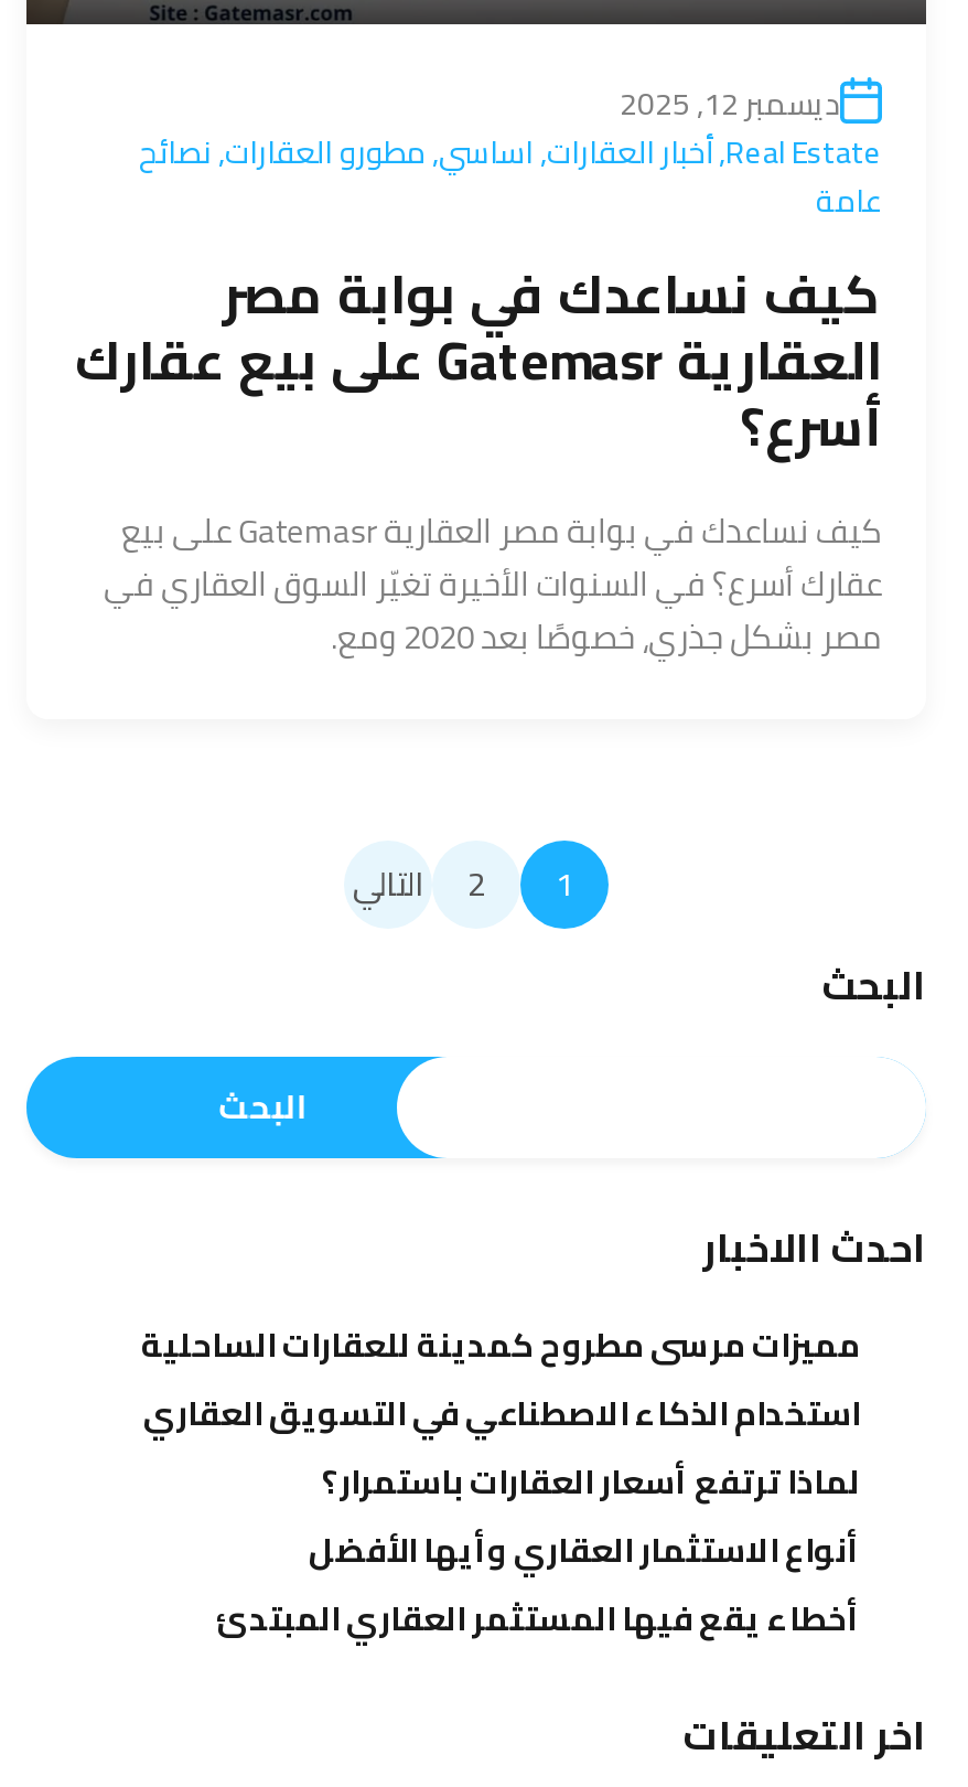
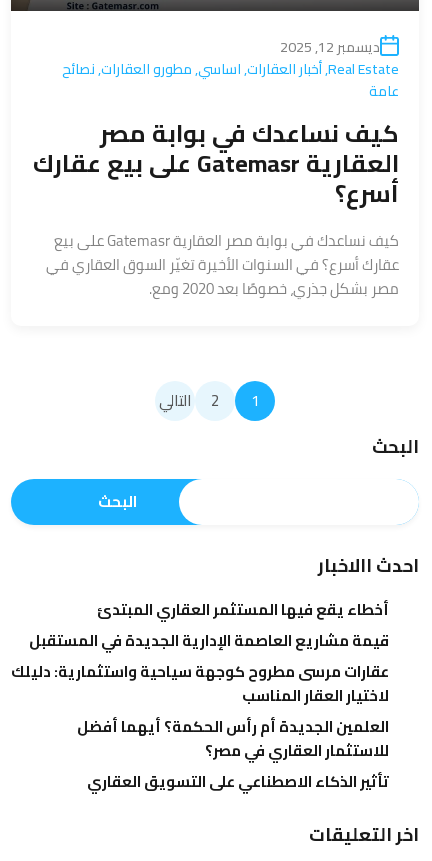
- مميزات مرسى مطروح كمدينة للعقارات الساحلية
- استخدام الذكاء الاصطناعي في التسويق العقاري
- لماذا ترتفع أسعار العقارات باستمرار؟
- أنواع الاستثمار العقاري وأيها الأفضل

moved up: أخطاء يقع فيها المستثمر العقاري المبتدئ

+ قيمة مشاريع العاصمة الإدارية الجديدة في المستقبل
+ عقارات مرسى مطروح كوجهة سياحية واستثمارية: دليلك
+ لاختيار العقار المناسب
+ العلمين الجديدة أم رأس الحكمة؟ أيهما أفضل
+ للاستثمار العقاري في مصر؟
+ تأثير الذكاء الاصطناعي على التسويق العقاري
